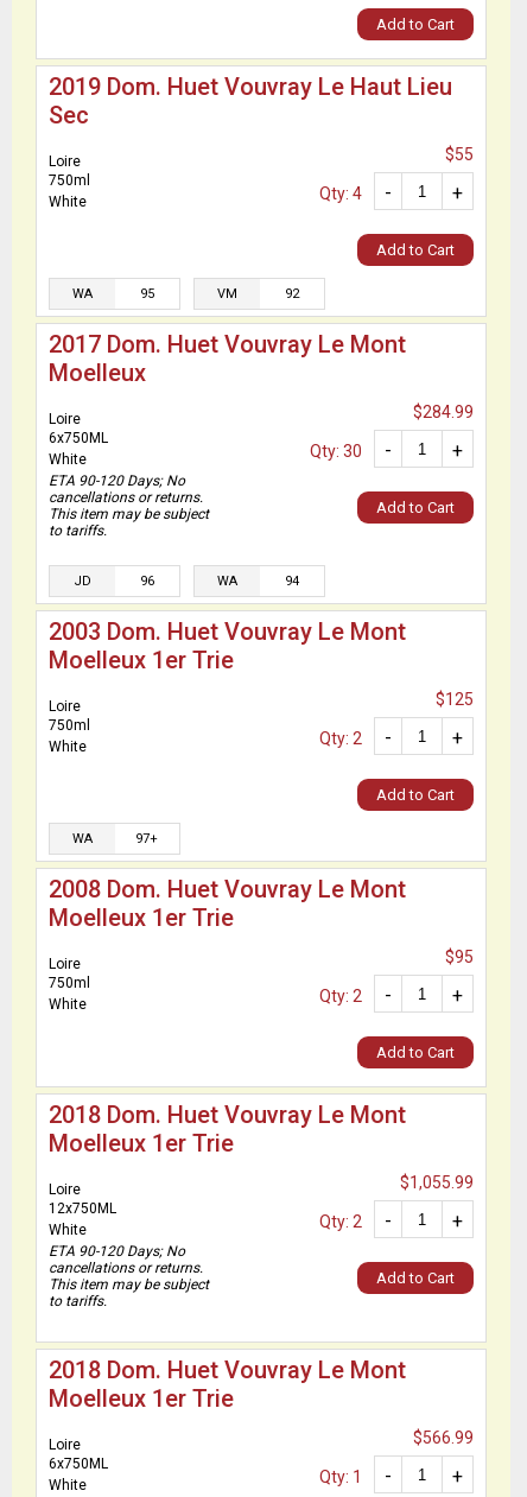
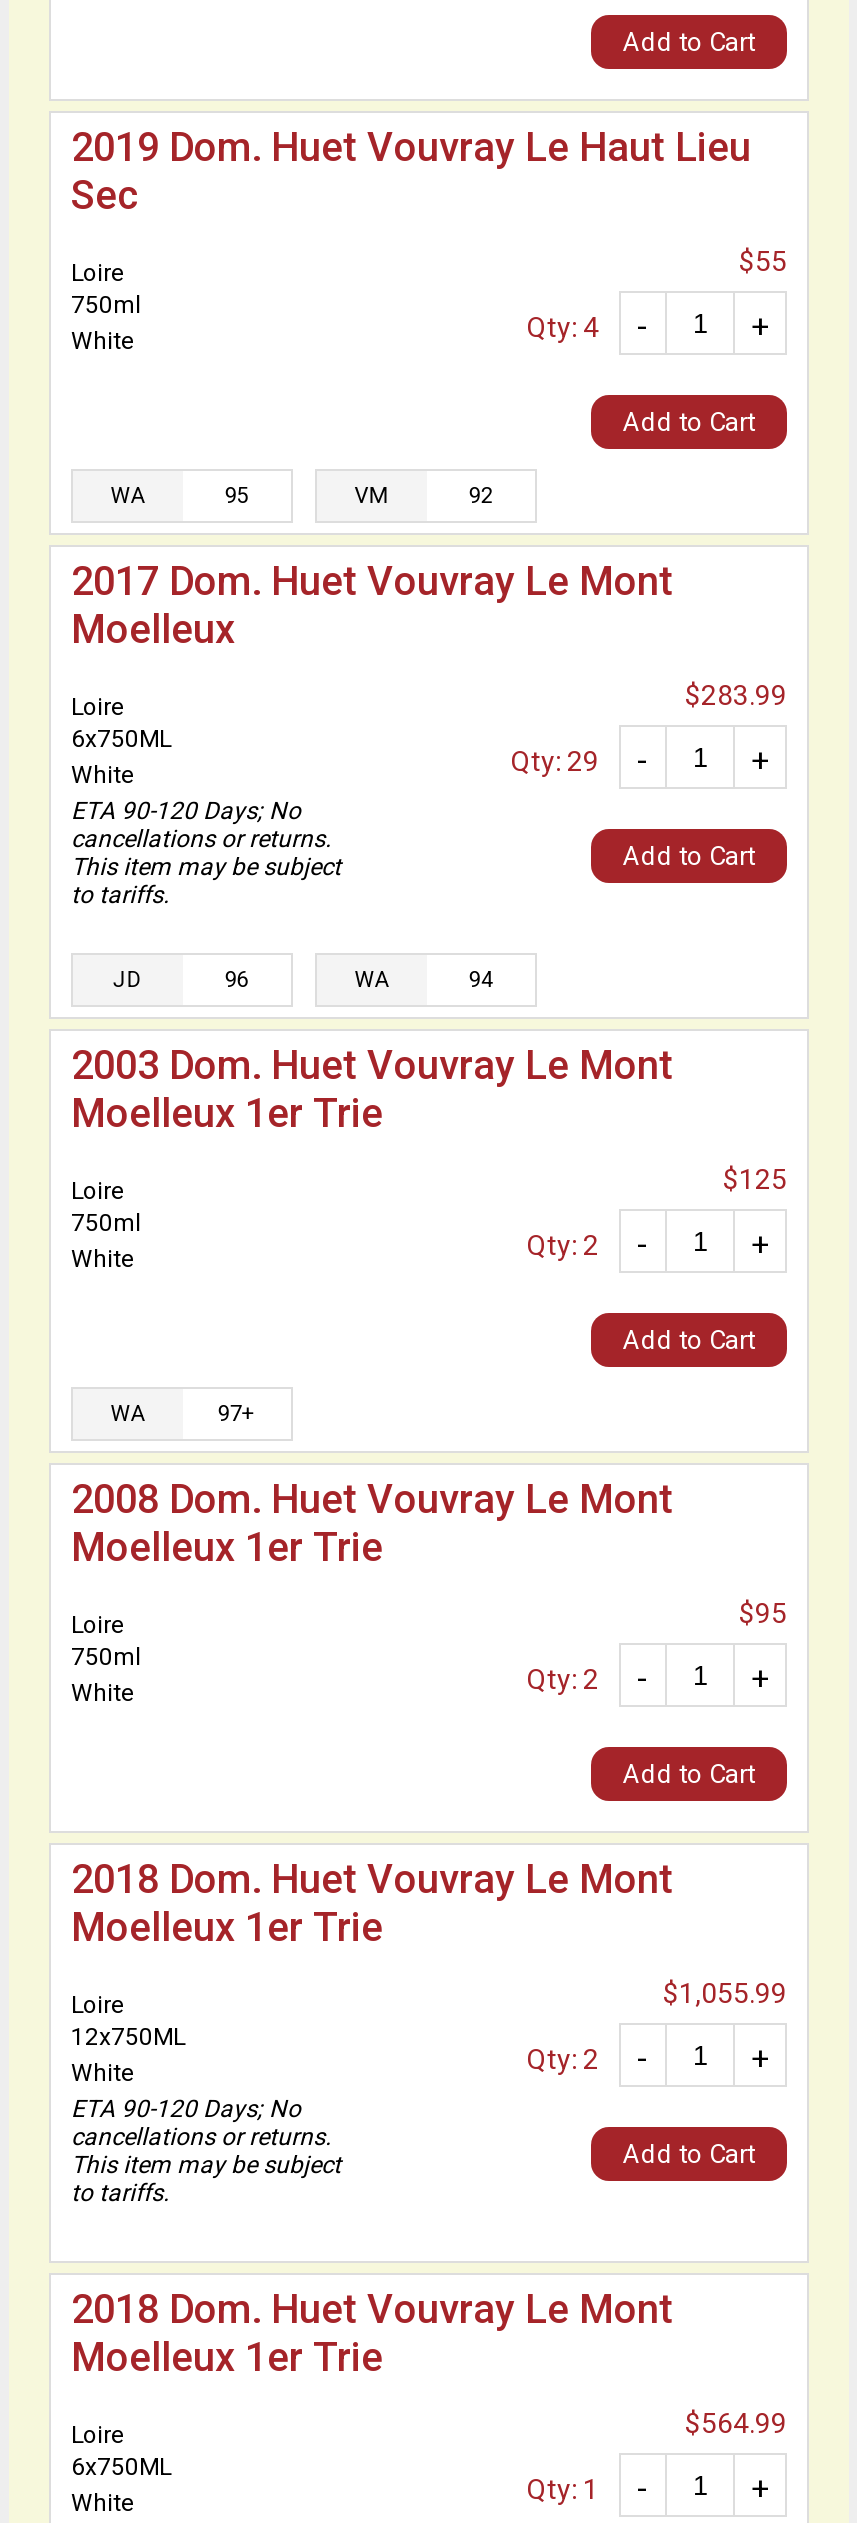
- $284.99
+ $283.99

- Qty: 30
+ Qty: 29

- $566.99
+ $564.99
